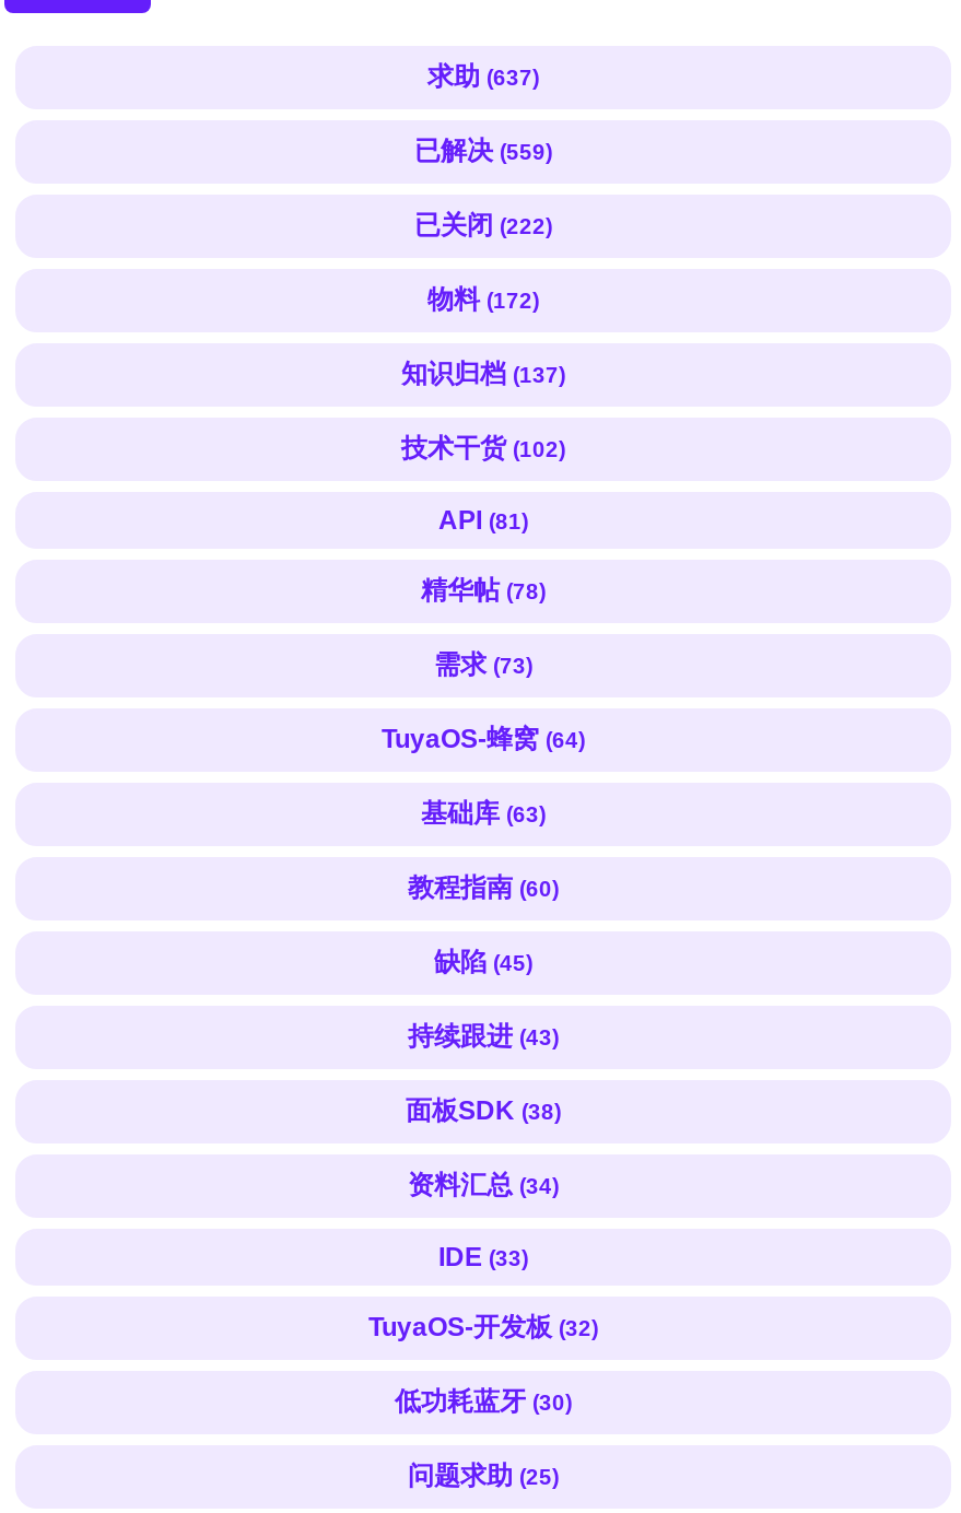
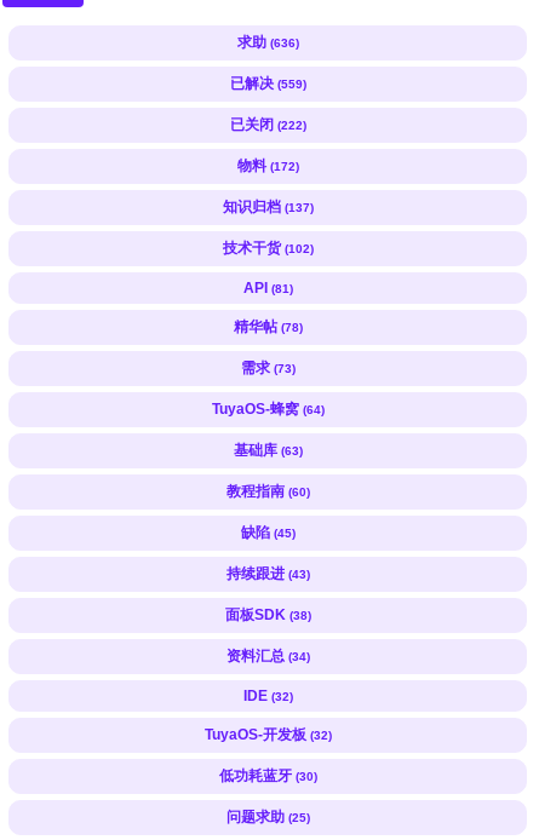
- 求助 (637)
+ 求助 (636)

- IDE (33)
+ IDE (32)
